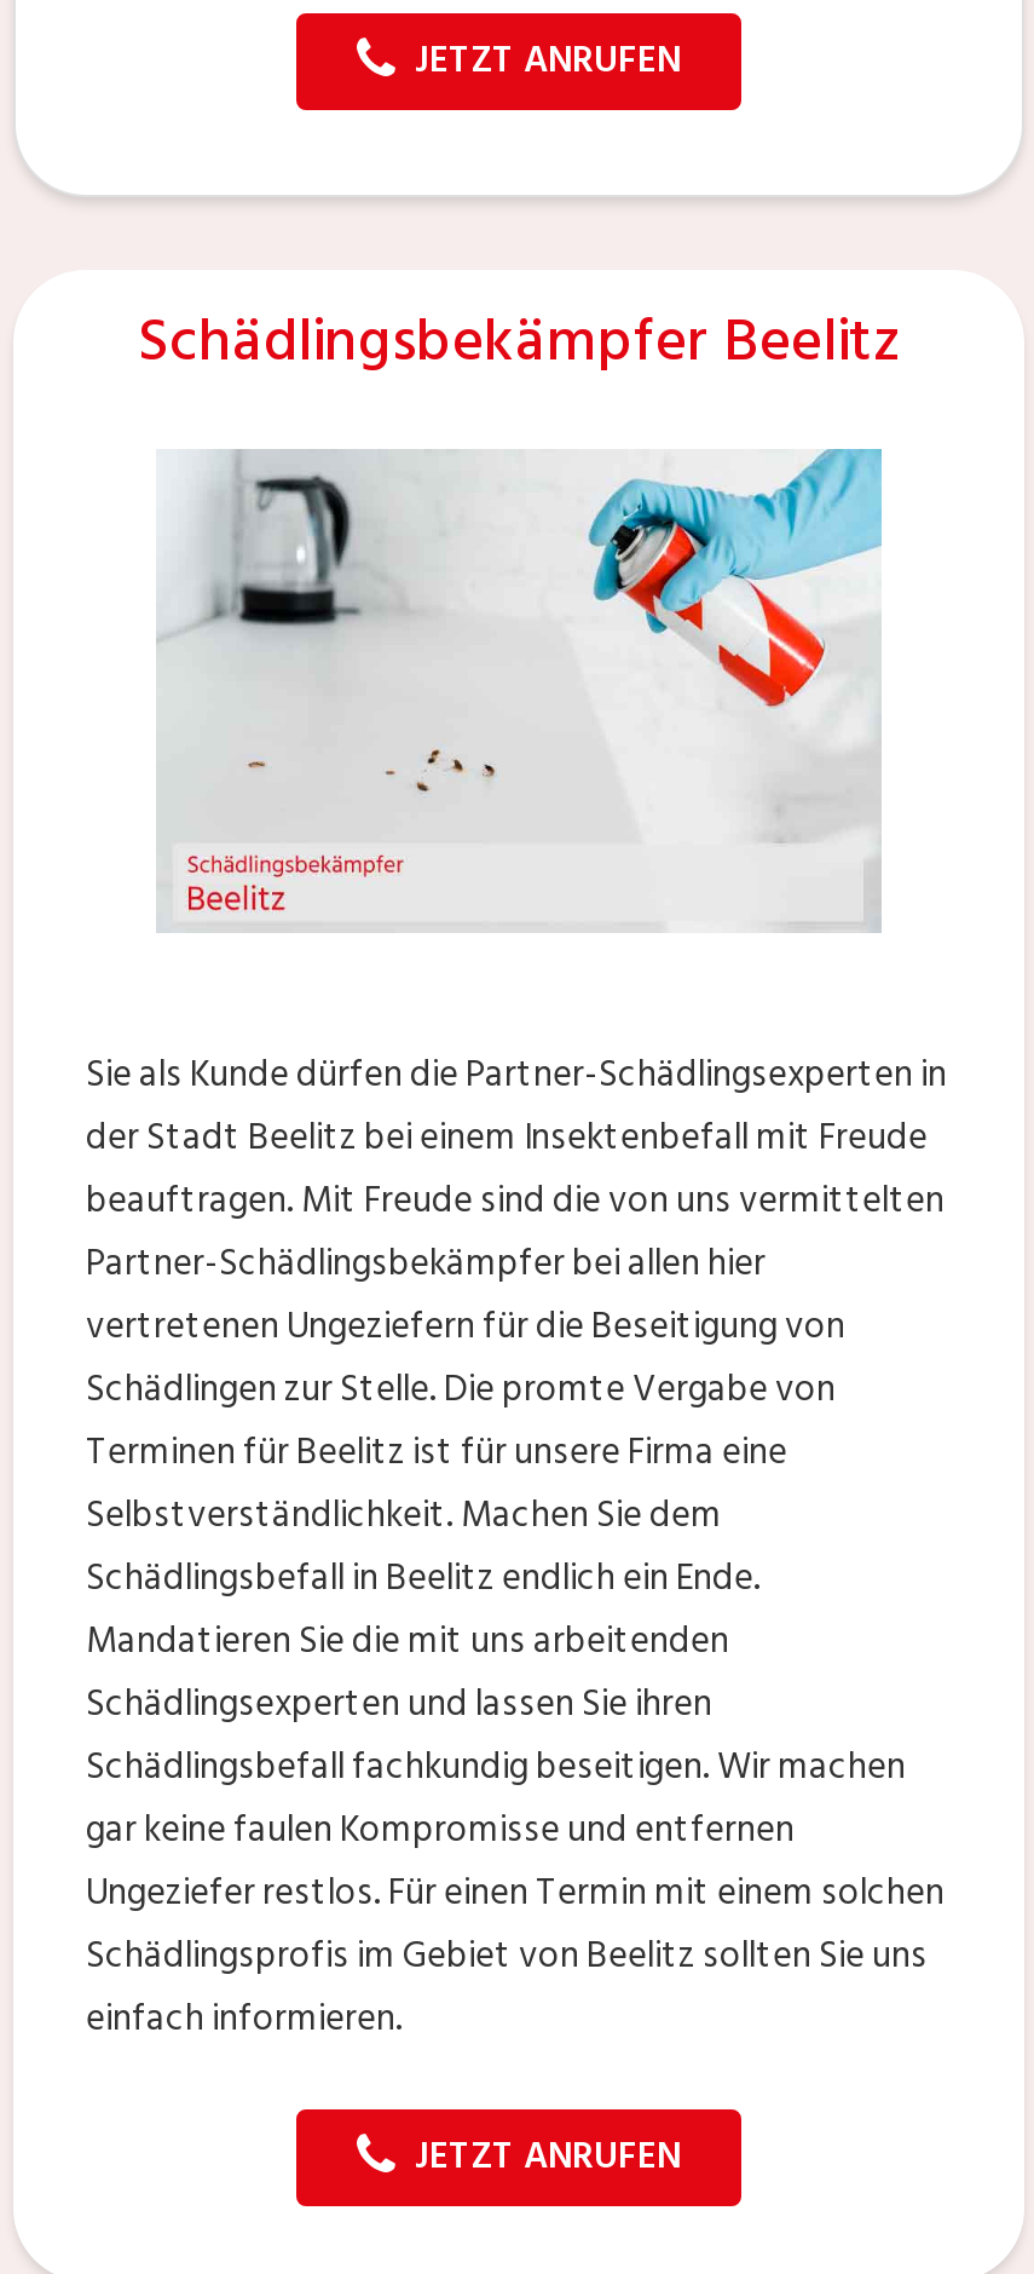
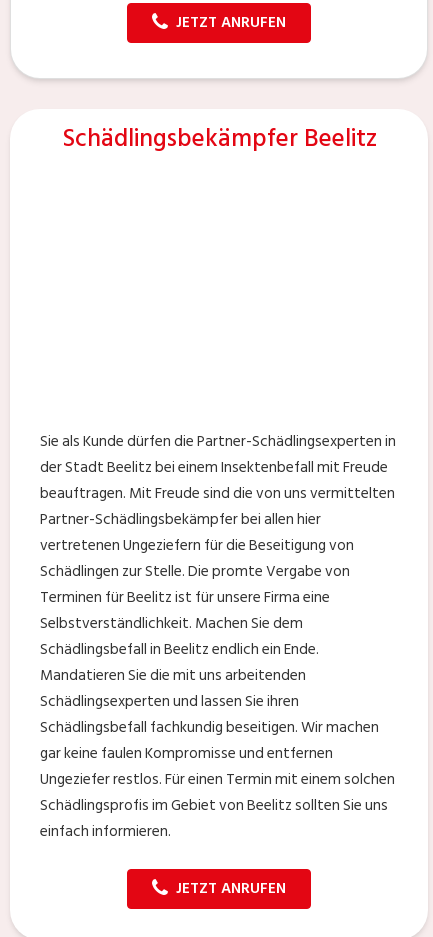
- [image]
